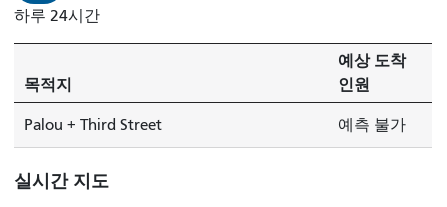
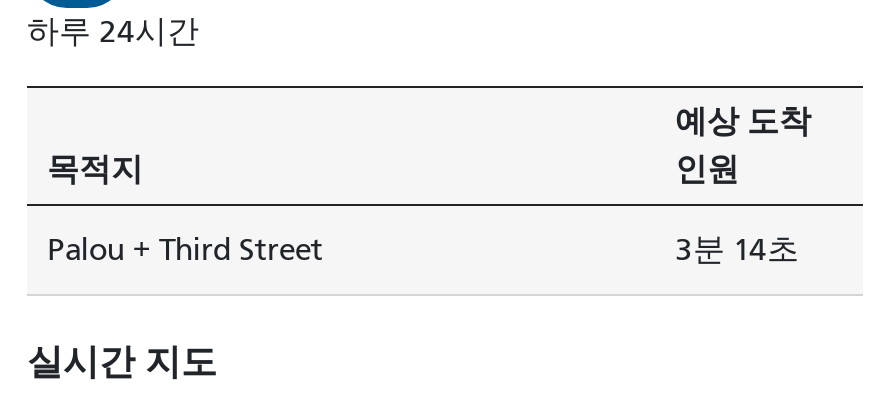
- 예측 불가
+ 3분 14초
